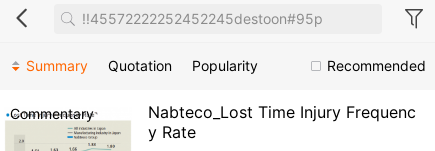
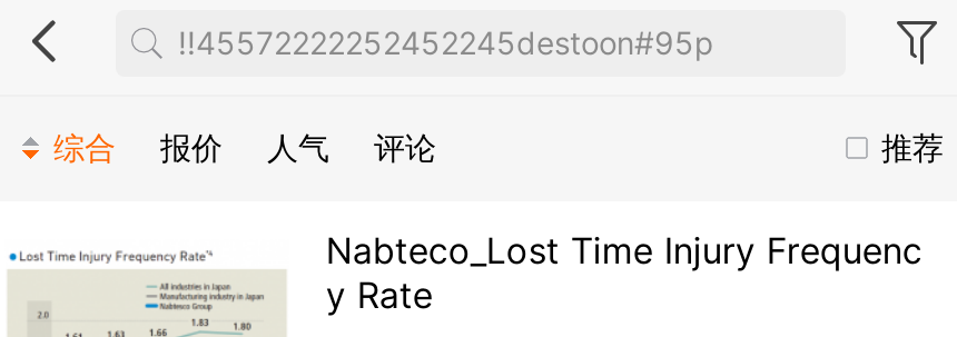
- Recommended
- Summary
- Quotation
- Popularity
- Commentary
+ 推荐
+ 综合
+ 报价
+ 人气
+ 评论
